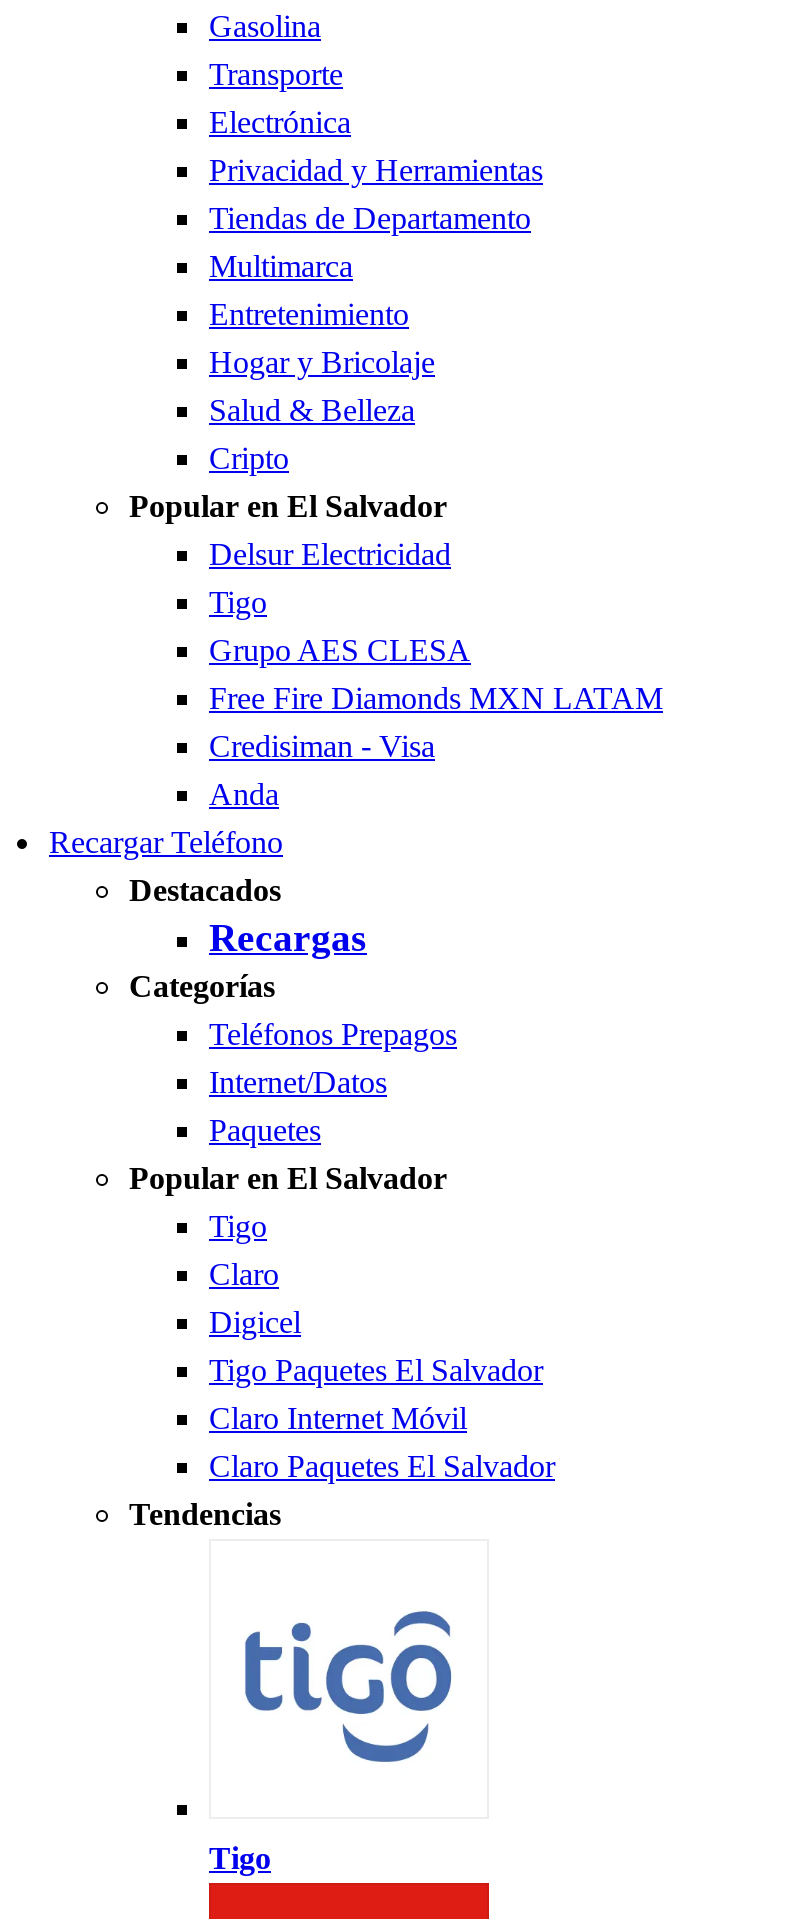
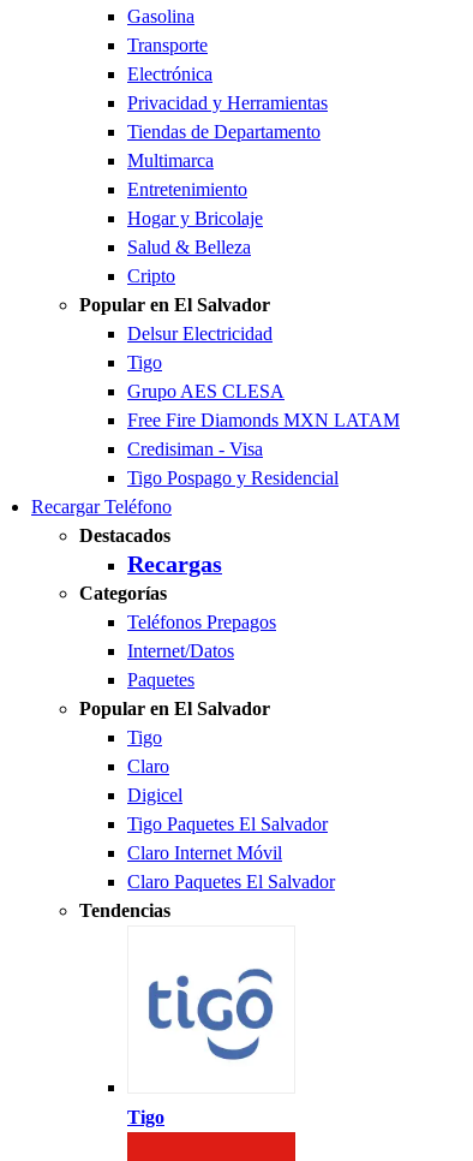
- Anda
+ Tigo Pospago y Residencial
